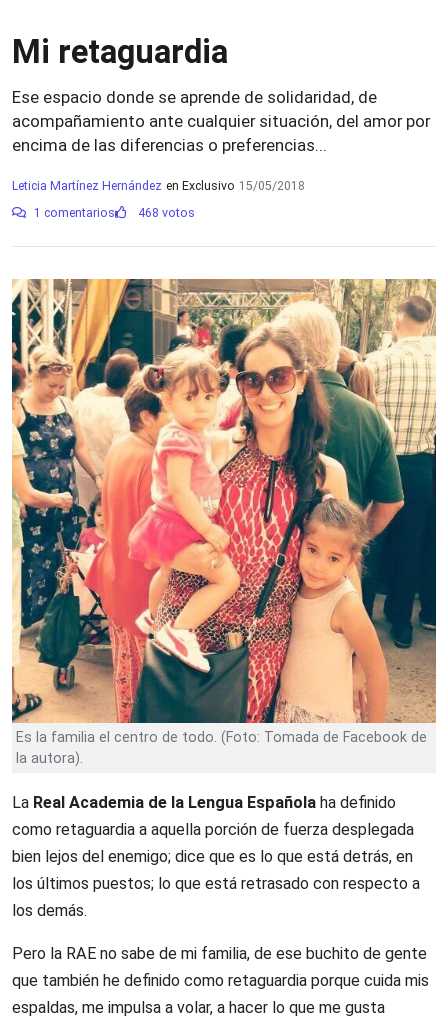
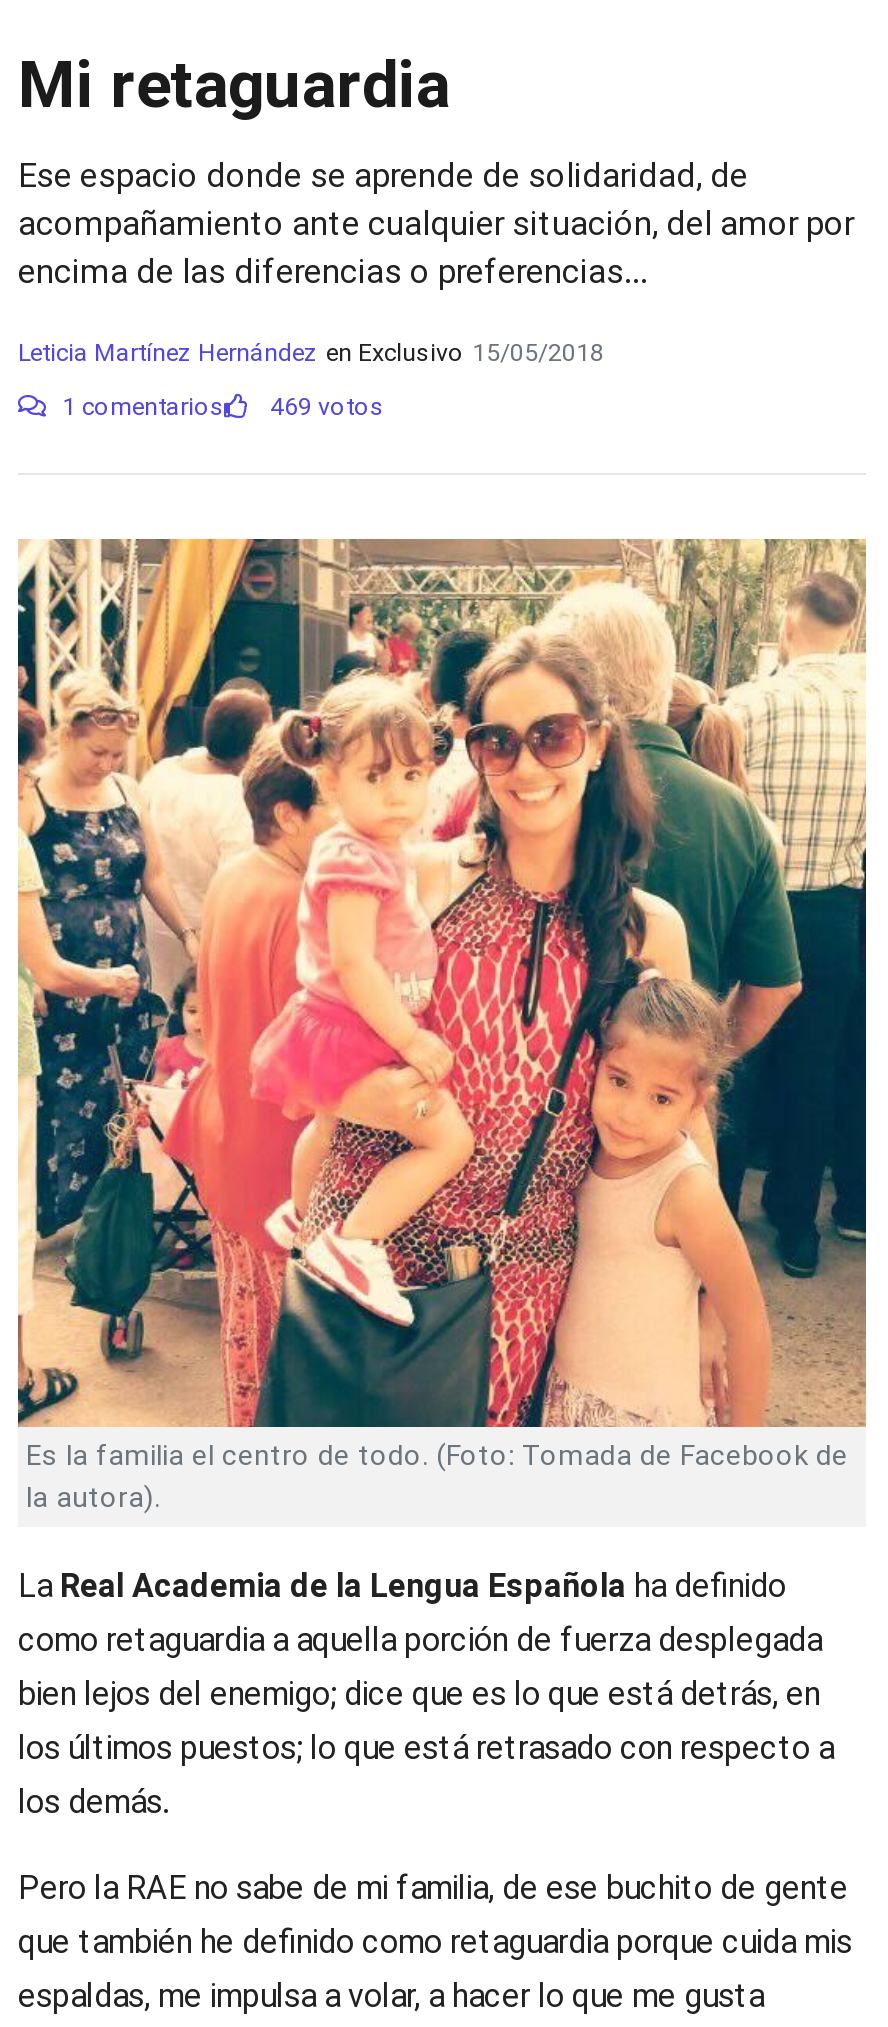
- 1 comentarios 468 votos
+ 1 comentarios 469 votos
